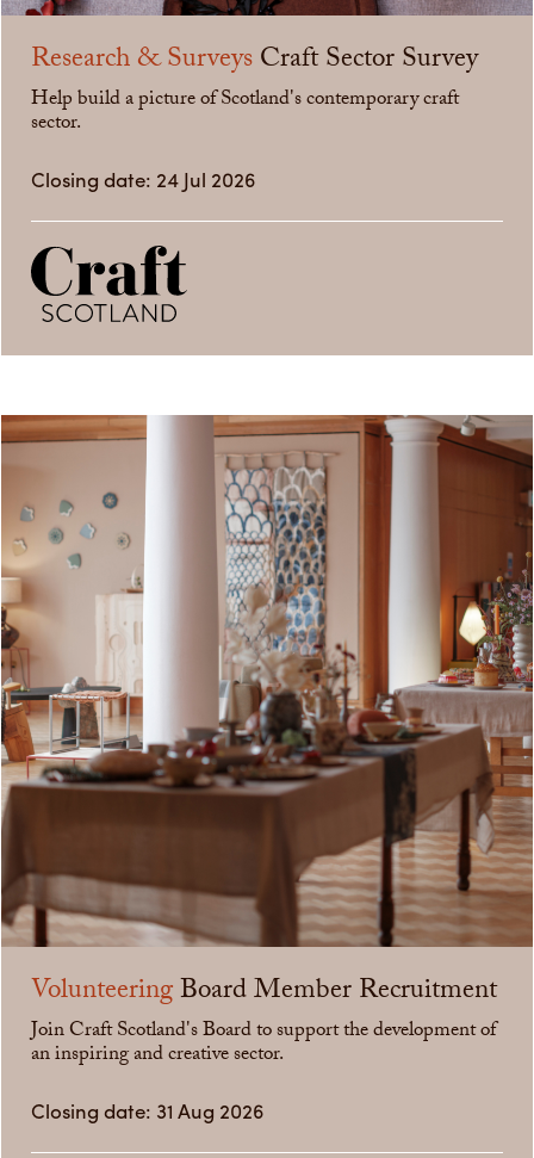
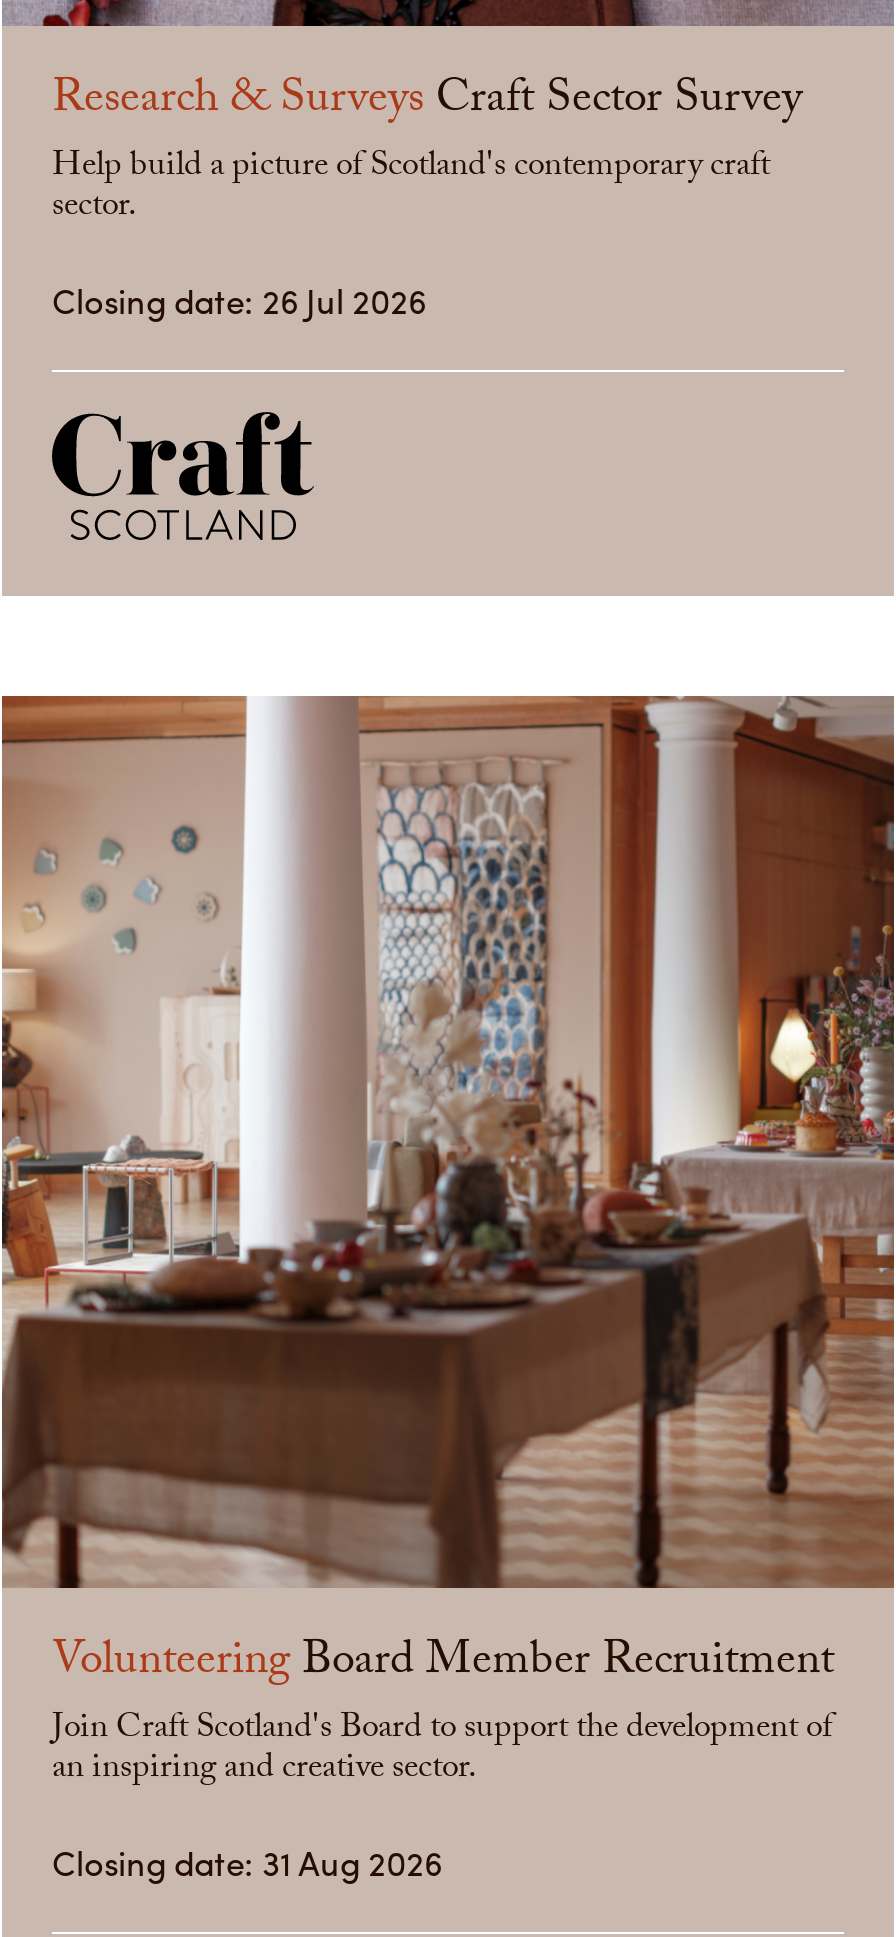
- Closing date: 24 Jul 2026
+ Closing date: 26 Jul 2026
